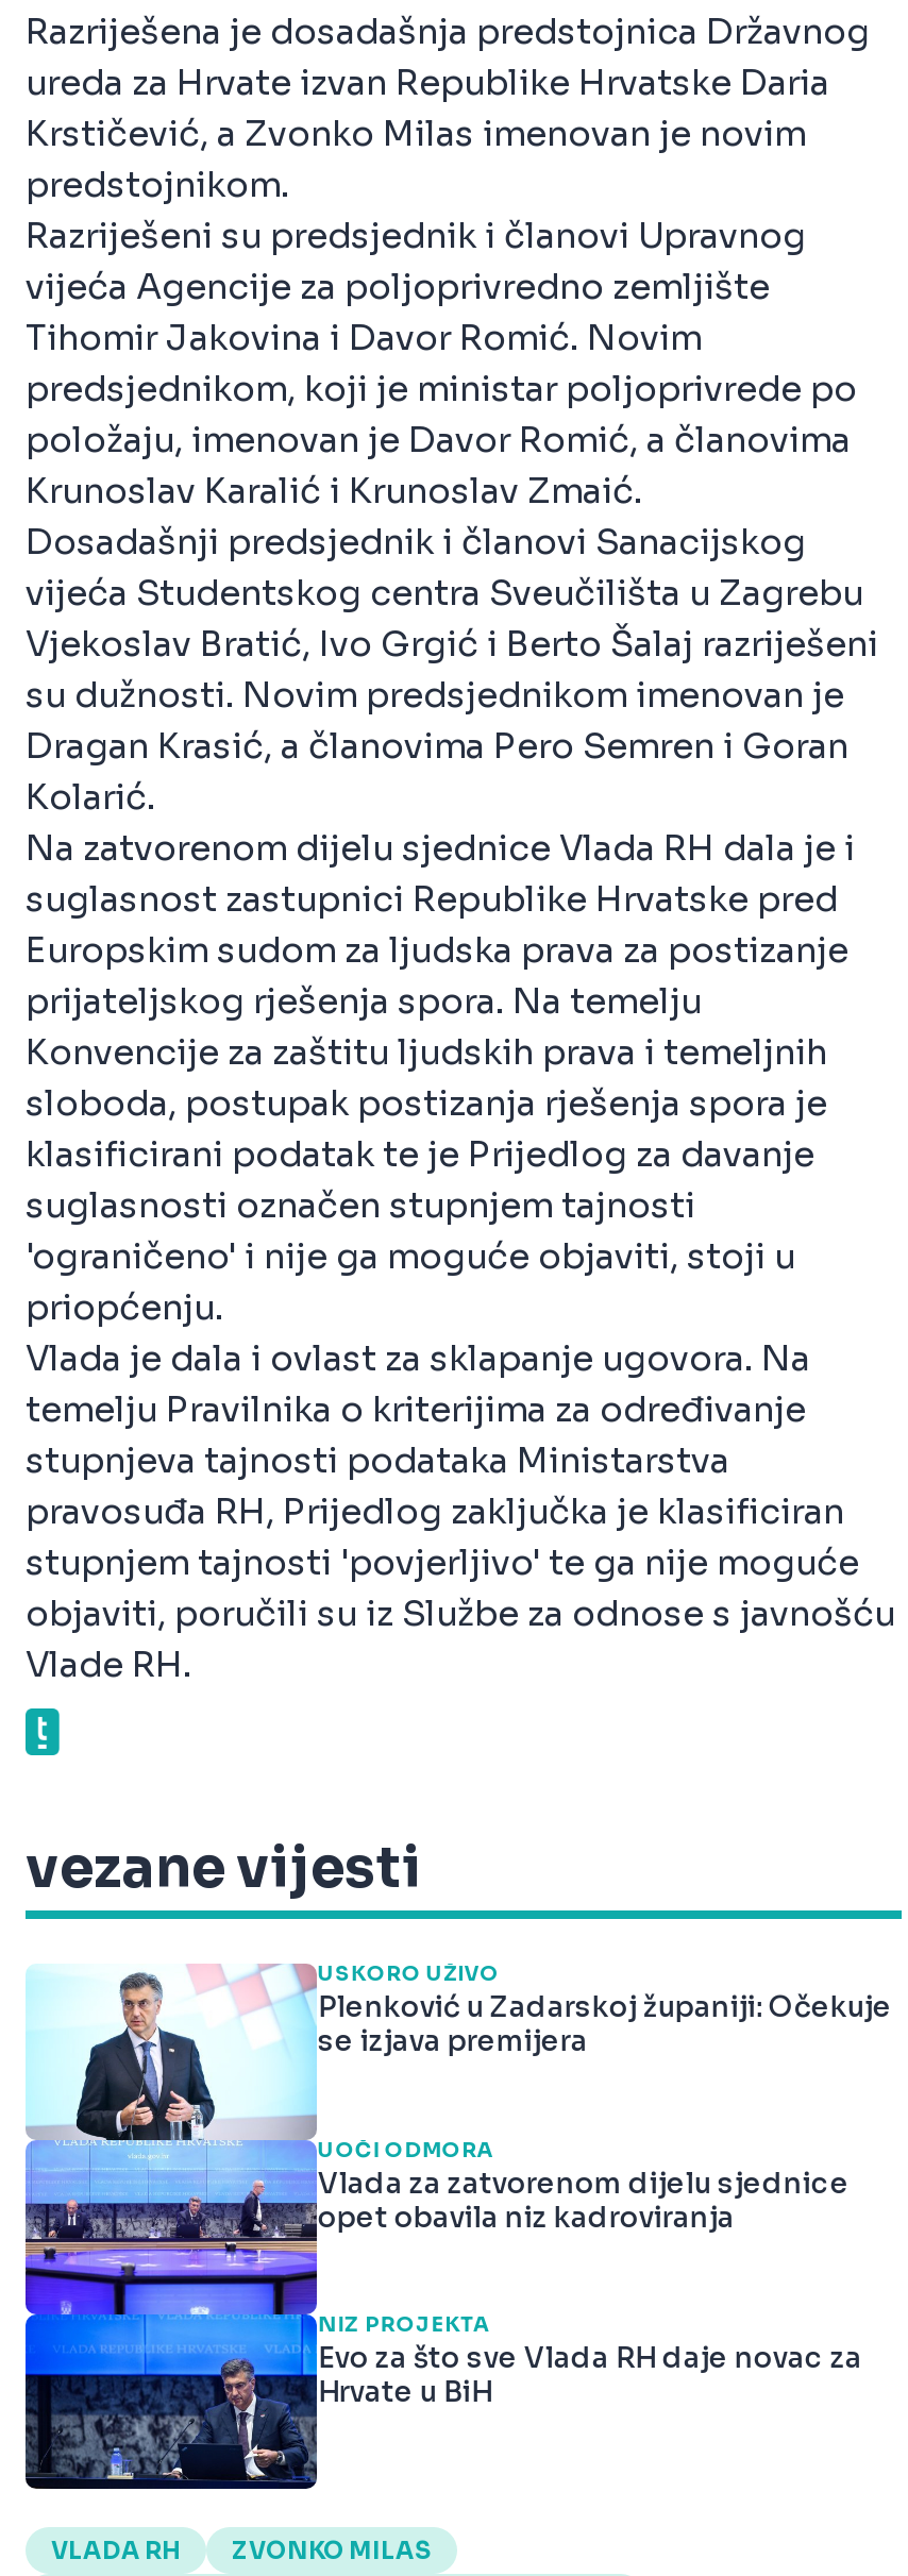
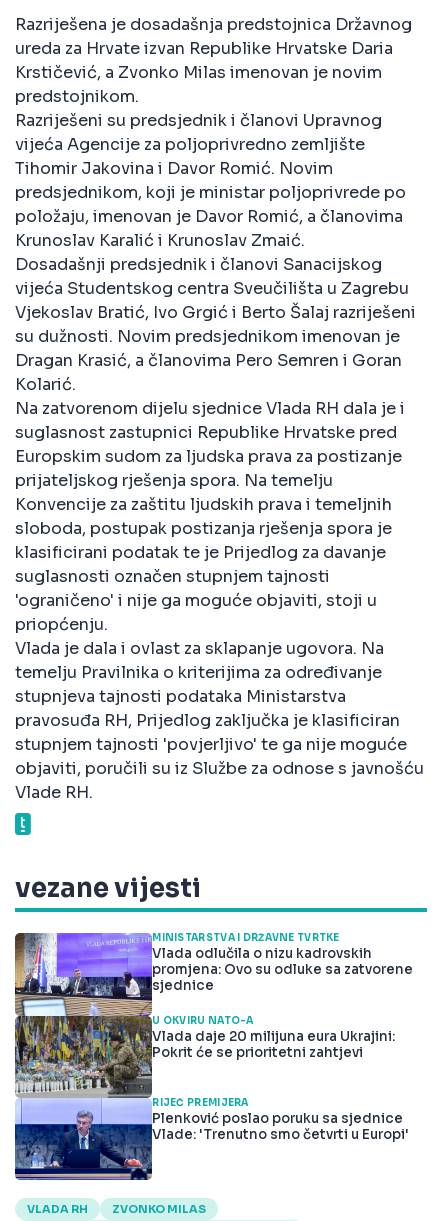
- [image]
- USKORO UŽIVO
- Plenković u Zadarskoj županiji: Očekuje
- se izjava premijera
+ [image]
+ MINISTARSTVA I DRŽAVNE TVRTKE
+ Vlada odlučila o nizu kadrovskih
+ promjena: Ovo su odluke sa zatvorene
+ sjednice

- UOČI ODMORA
- Vlada za zatvorenom dijelu sjednice
- opet obavila niz kadroviranja
+ U OKVIRU NATO-A
+ Vlada daje 20 milijuna eura Ukrajini:
+ Pokrit će se prioritetni zahtjevi

- NIZ PROJEKTA
- Evo za što sve Vlada RH daje novac za
- Hrvate u BiH
+ RIJEČ PREMIJERA
+ Plenković poslao poruku sa sjednice
+ Vlade: 'Trenutno smo četvrti u Europi'
